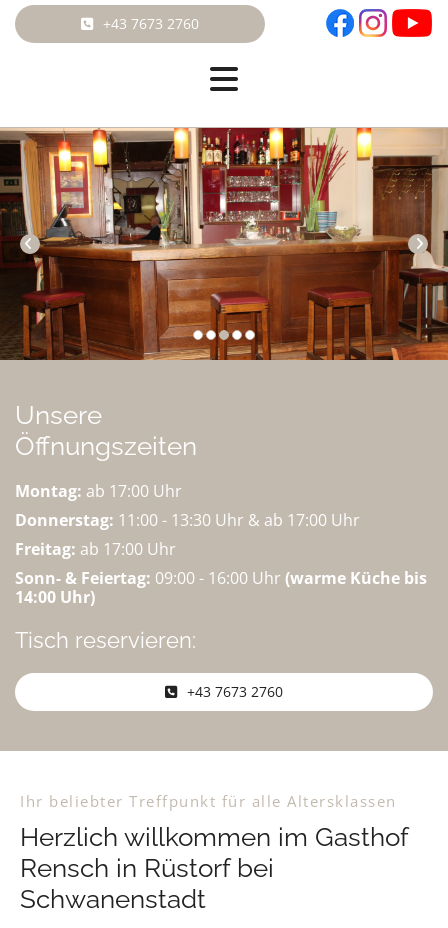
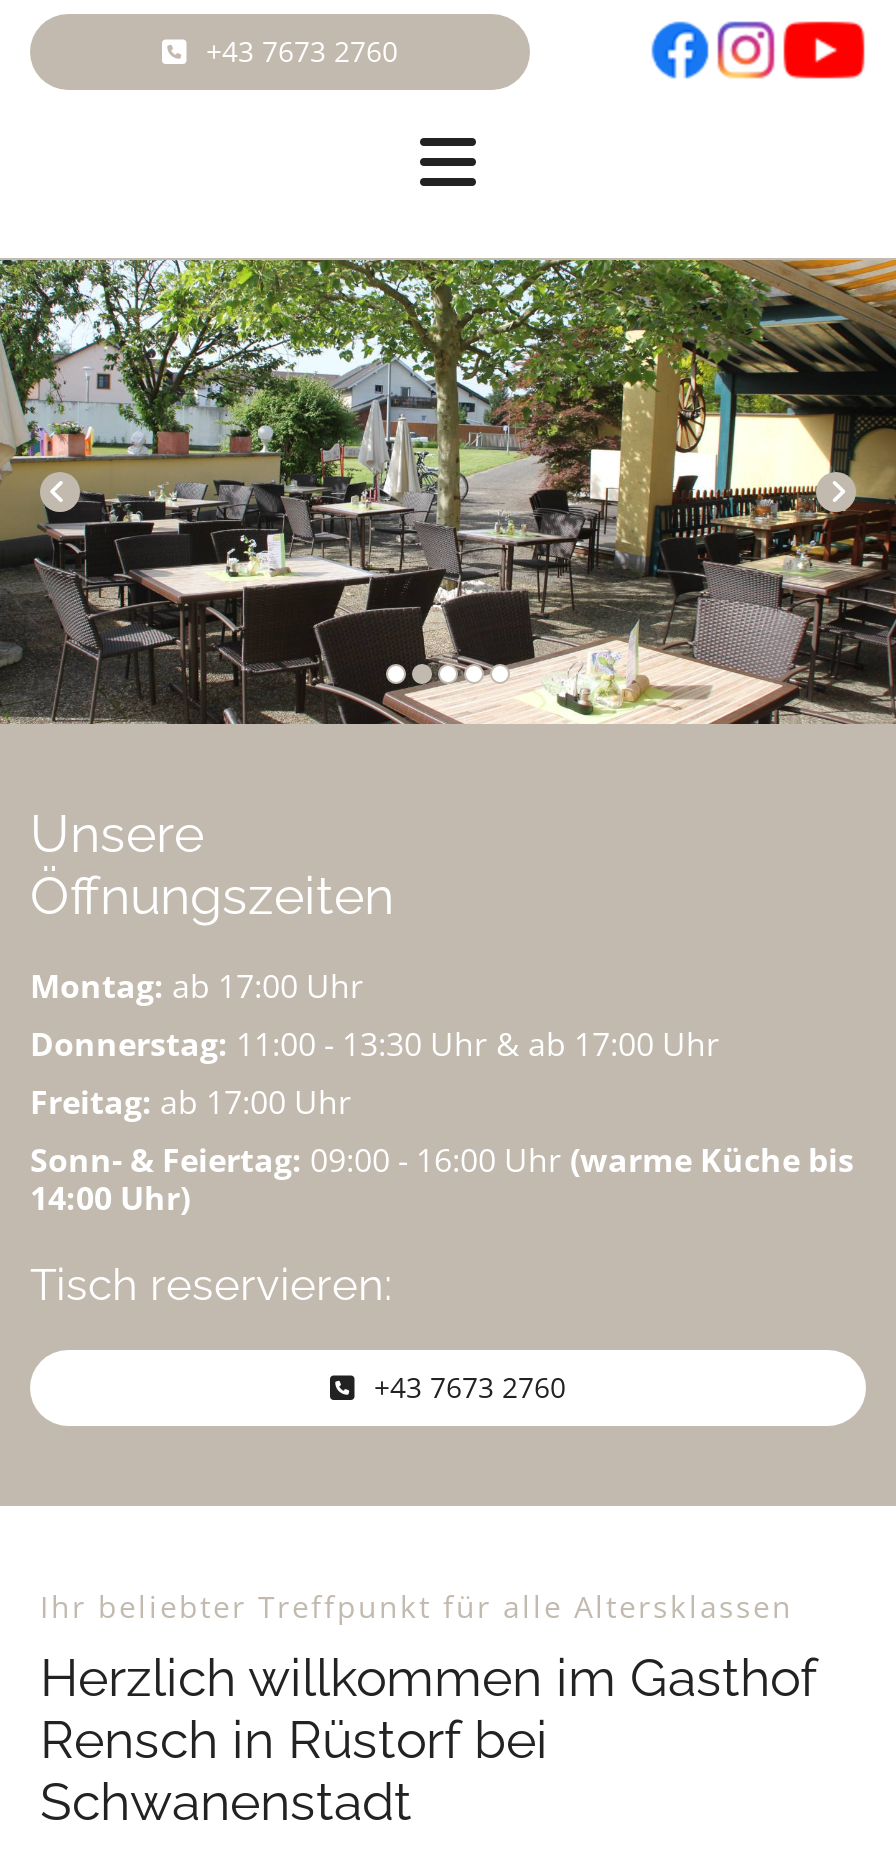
- [image]
+ [image]
